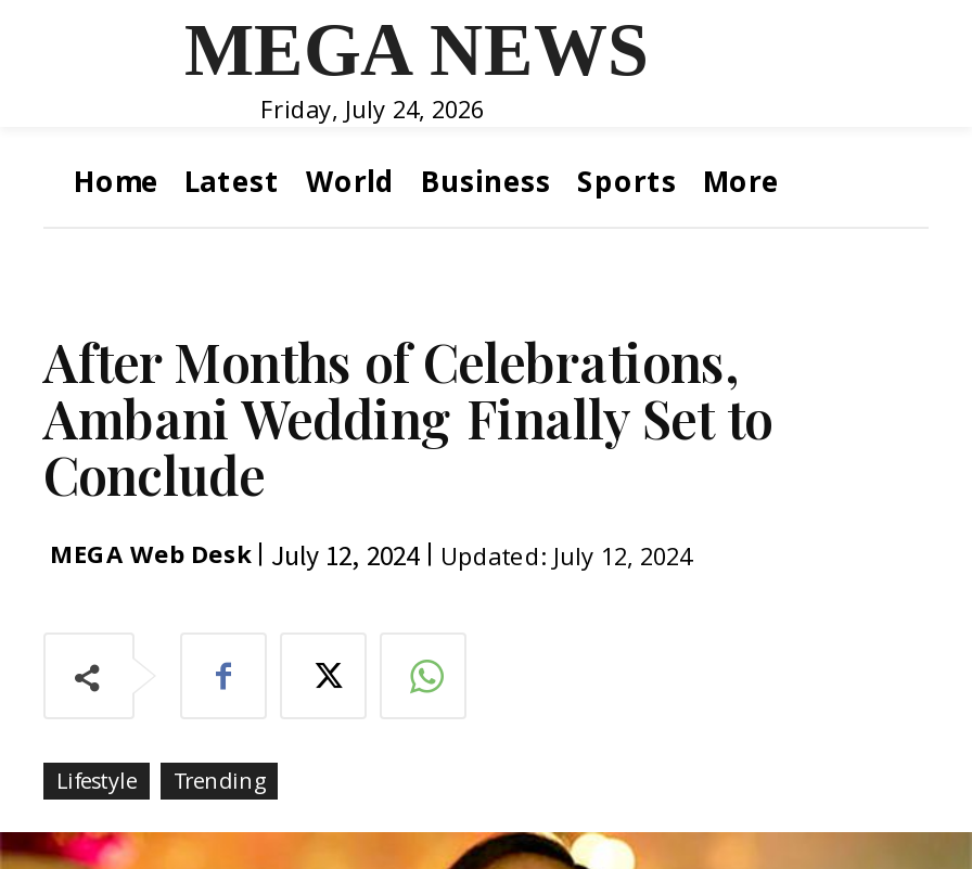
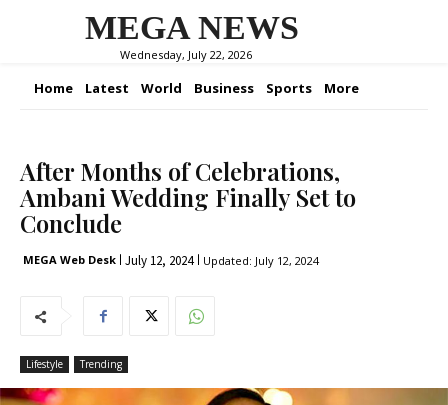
- Friday, July 24, 2026
+ Wednesday, July 22, 2026
